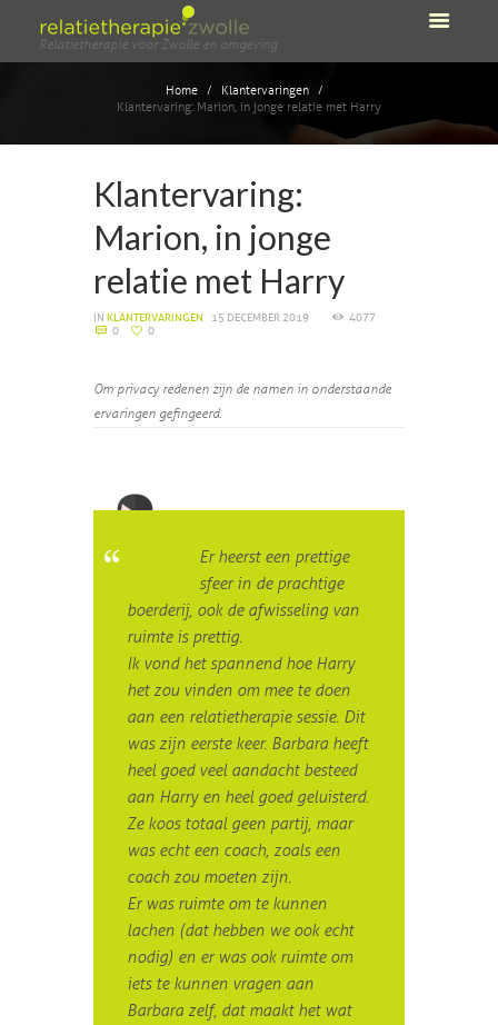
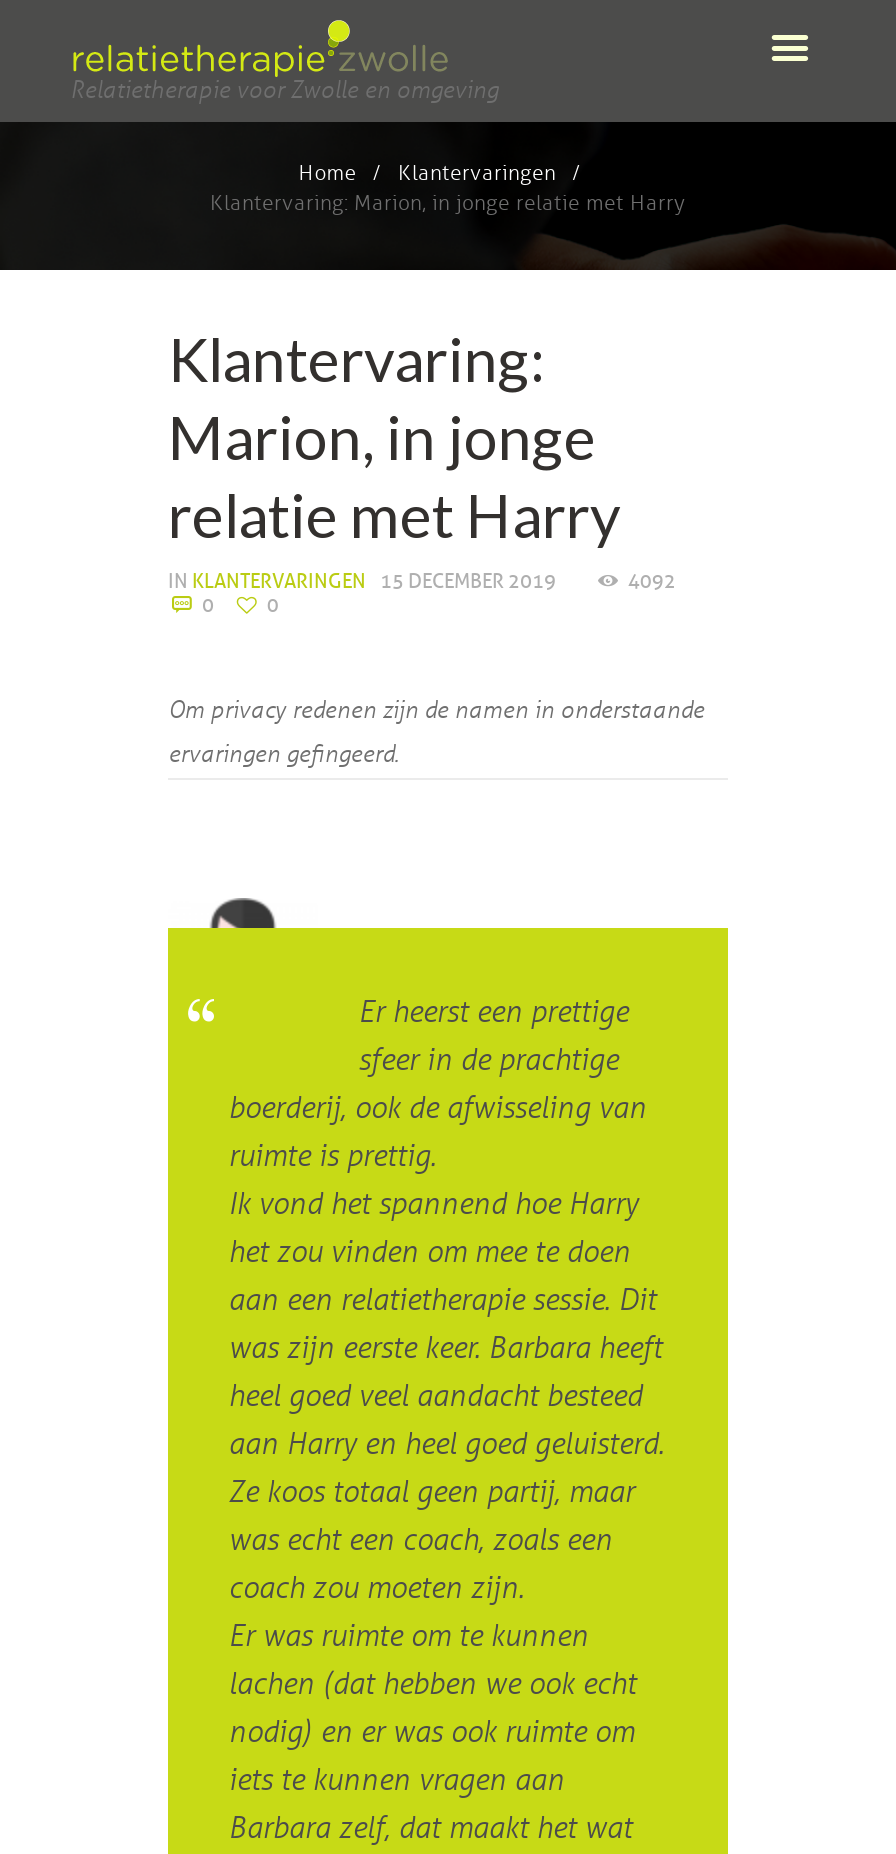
- 4077
+ 4092
